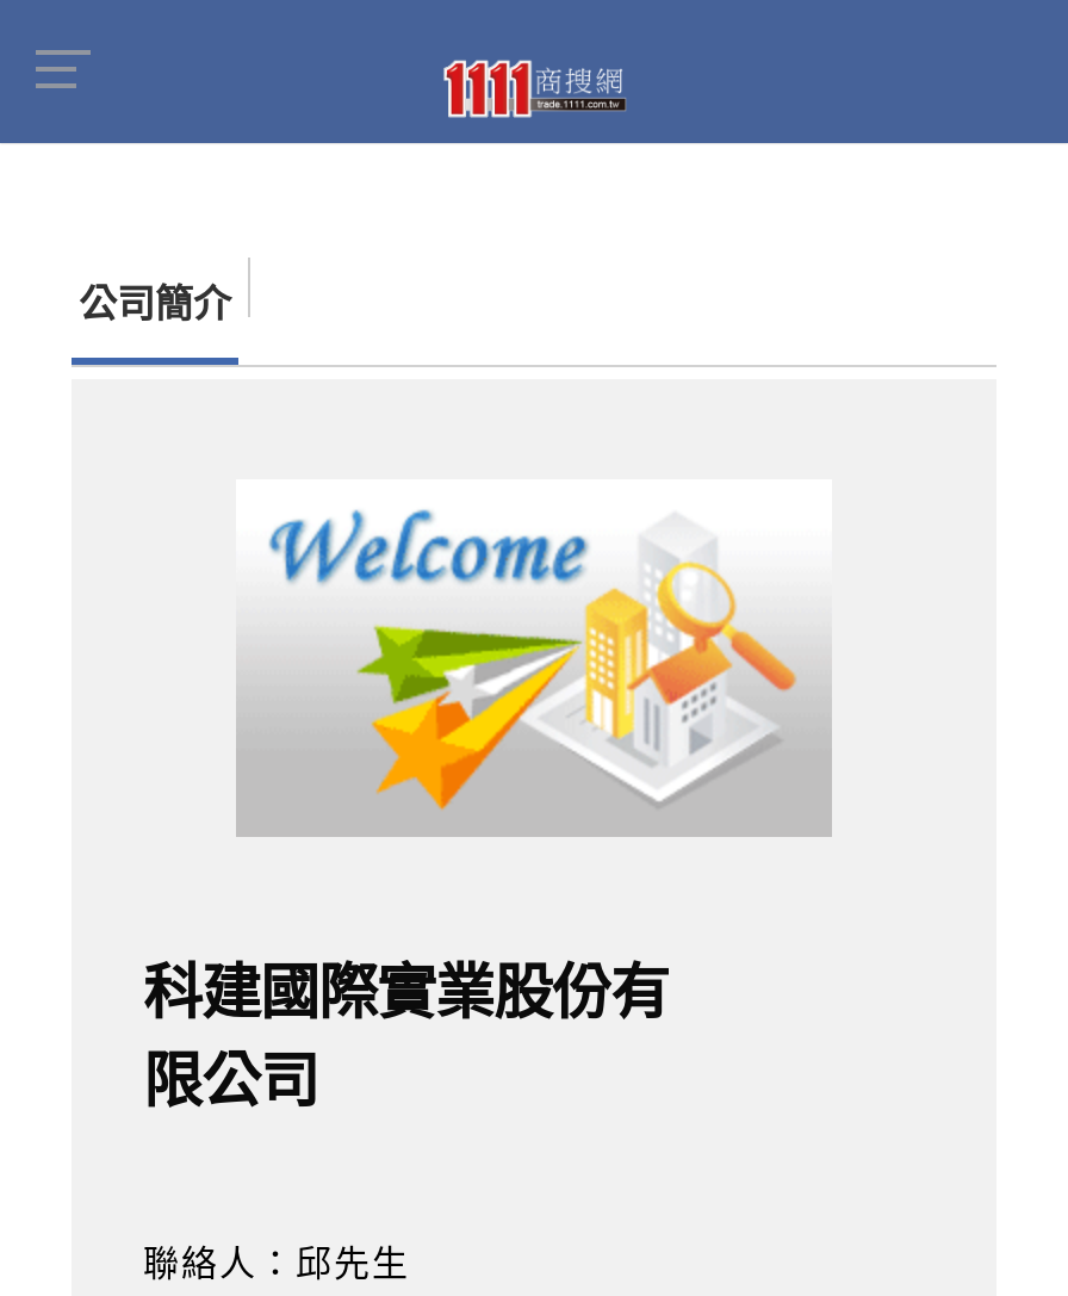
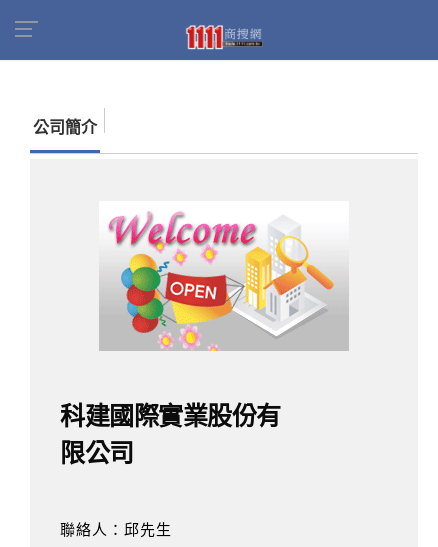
- [image]
+ [image]
